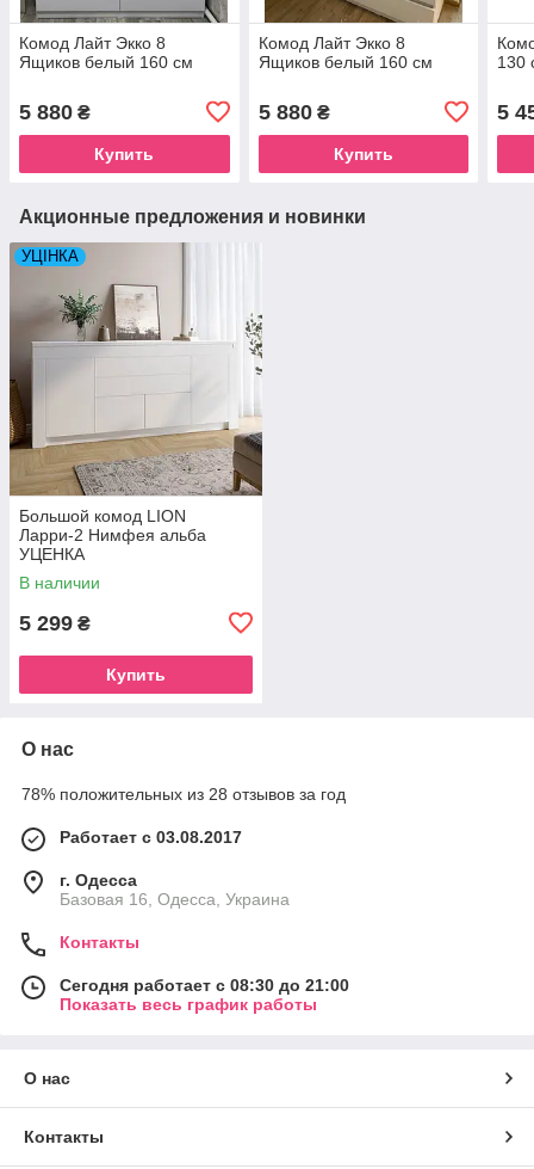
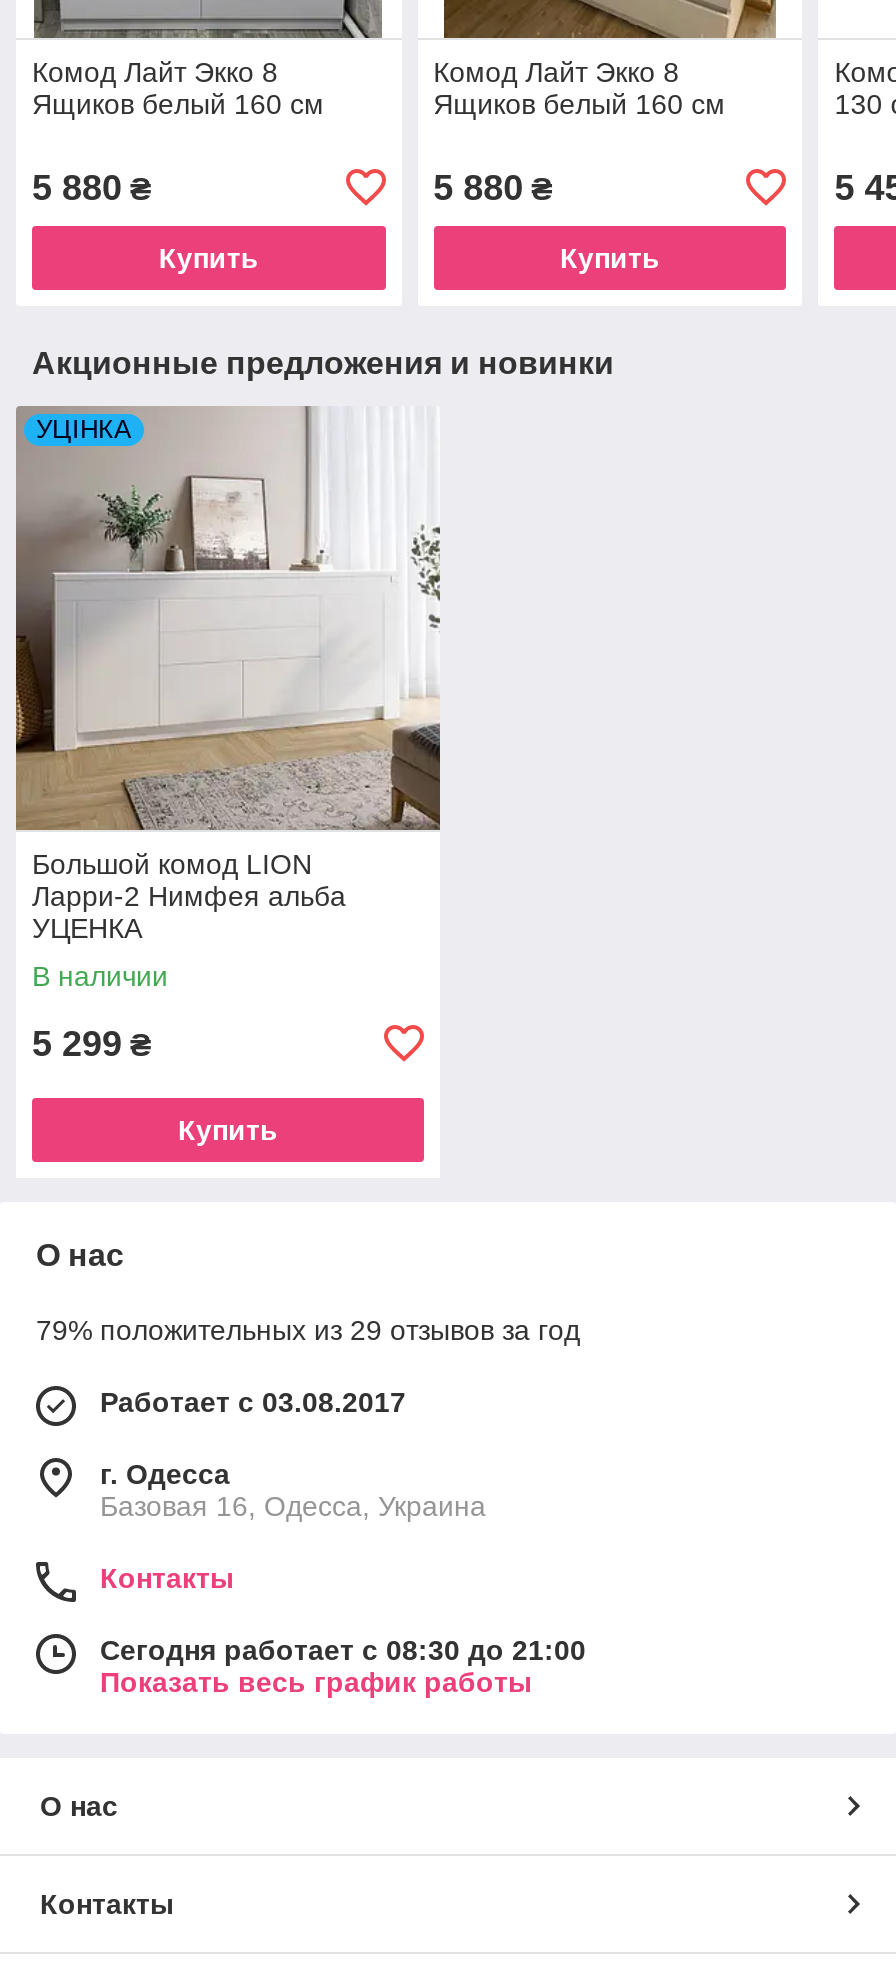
- 78% положительных из 28 отзывов за год
+ 79% положительных из 29 отзывов за год
